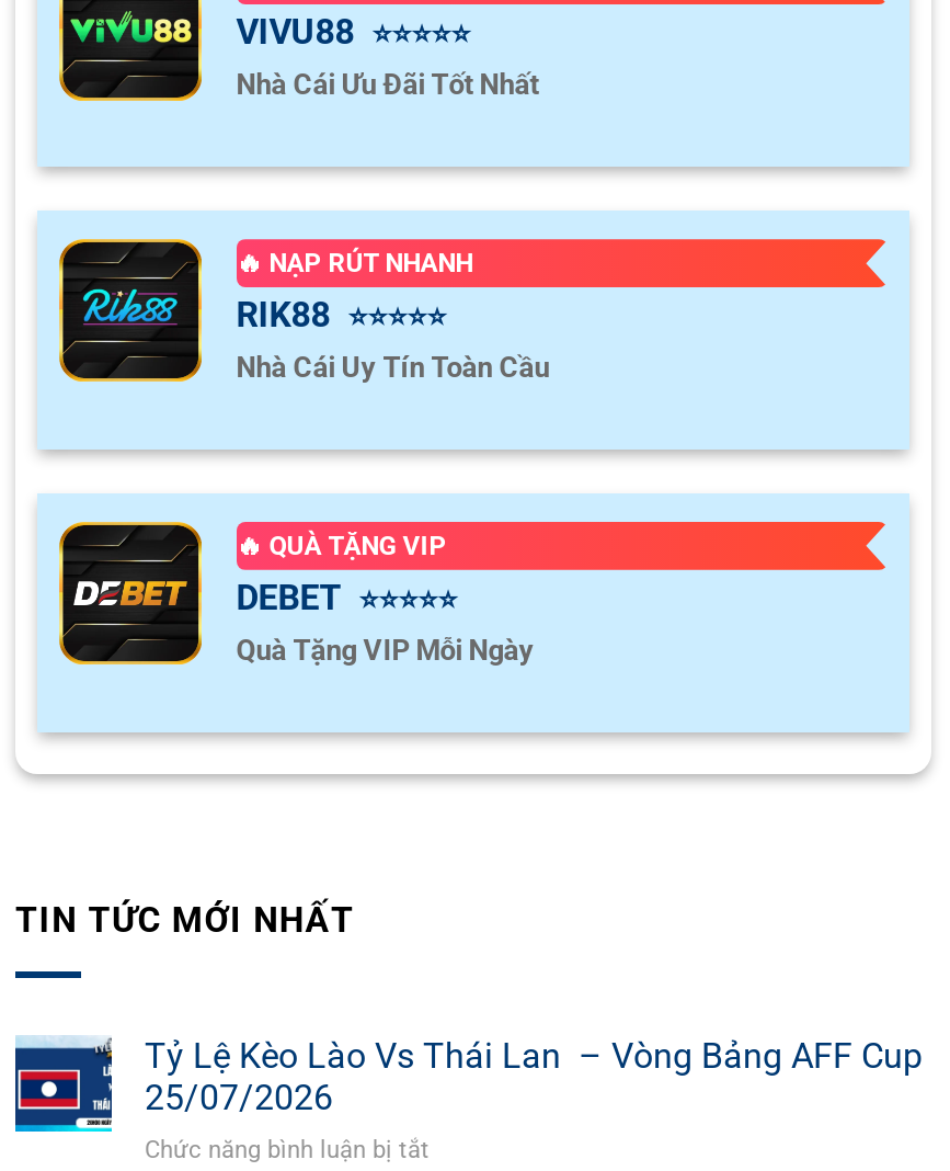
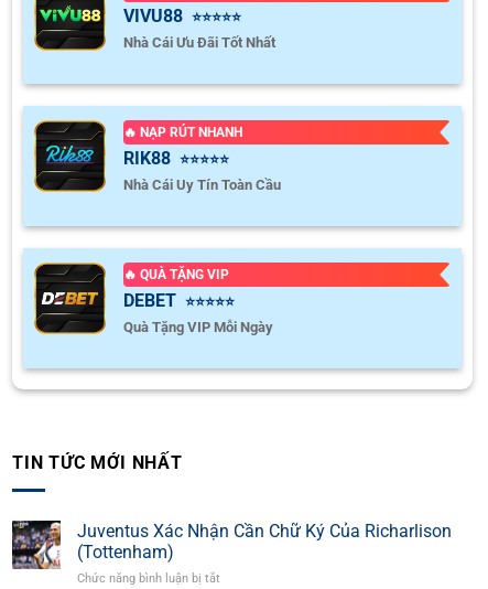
- [image]
- Tỷ Lệ Kèo Lào Vs Thái Lan – Vòng Bảng AFF Cup
- 25/07/2026
+ [image]
+ Juventus Xác Nhận Cần Chữ Ký Của Richarlison
+ (Tottenham)
